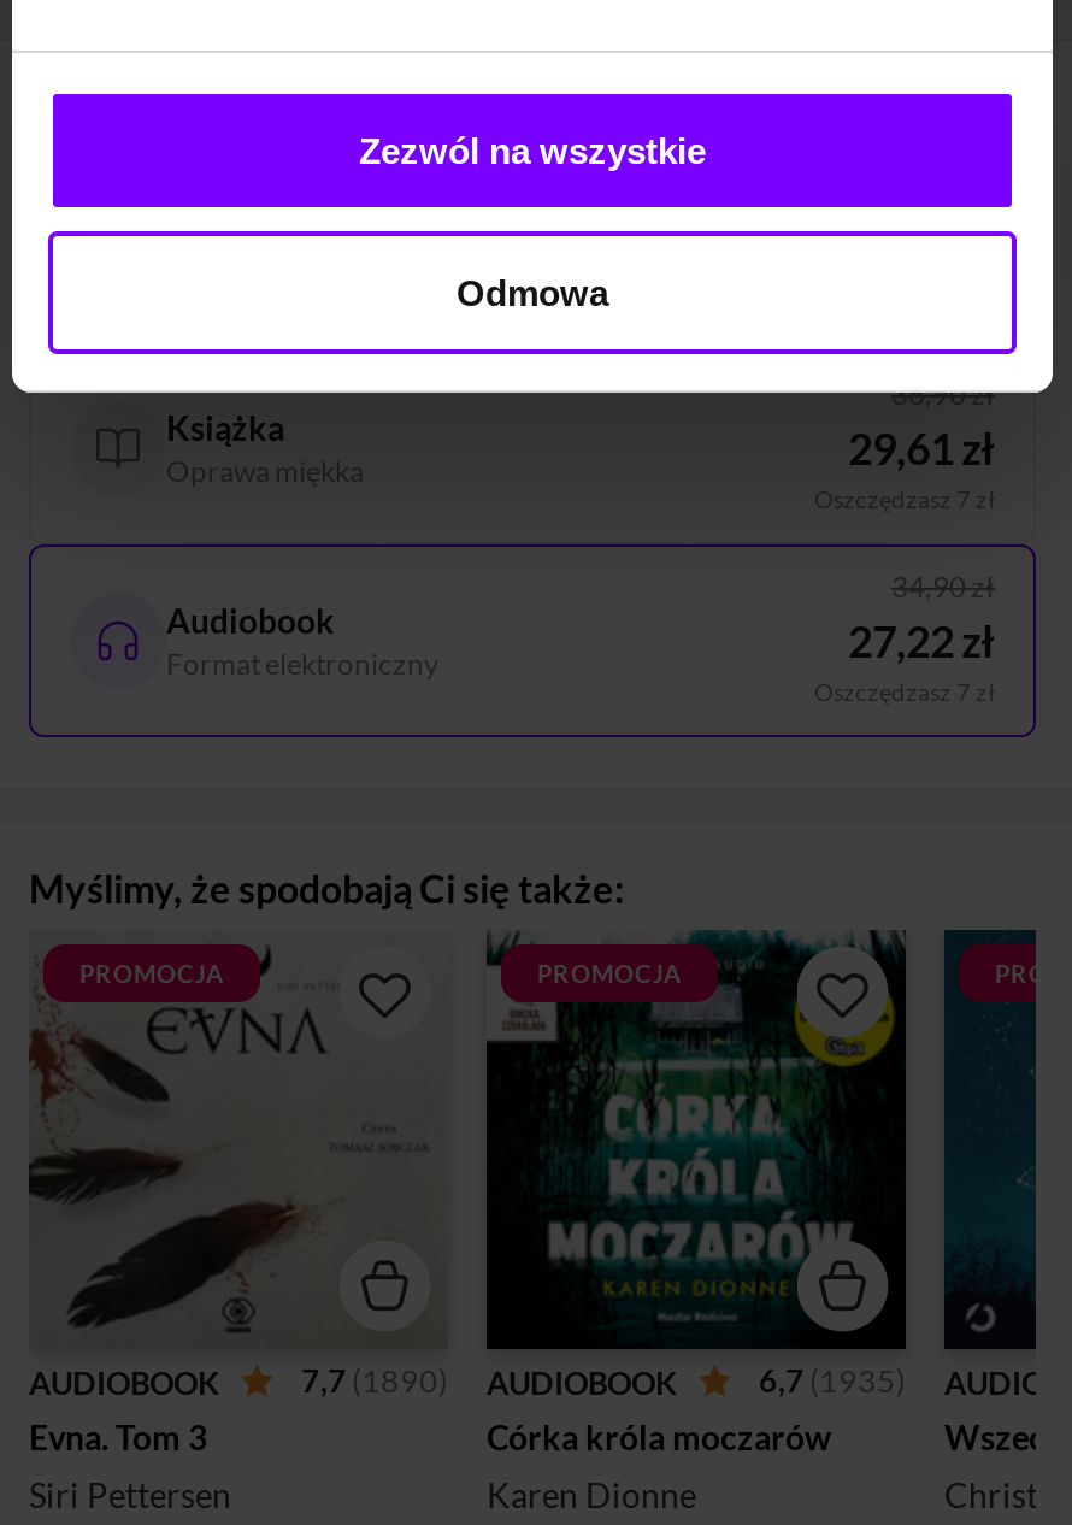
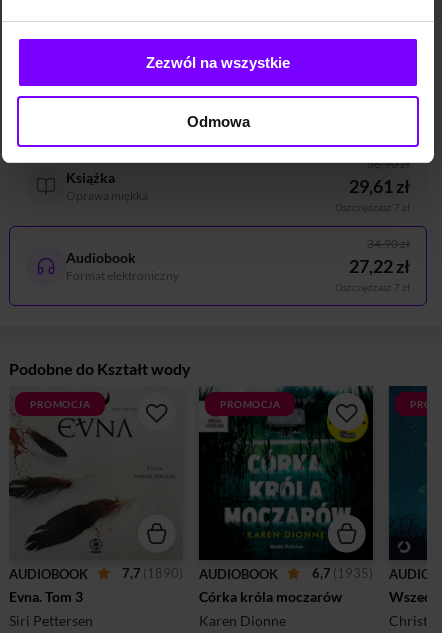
- Myślimy, że spodobają Ci się także:
+ Podobne do Kształt wody
